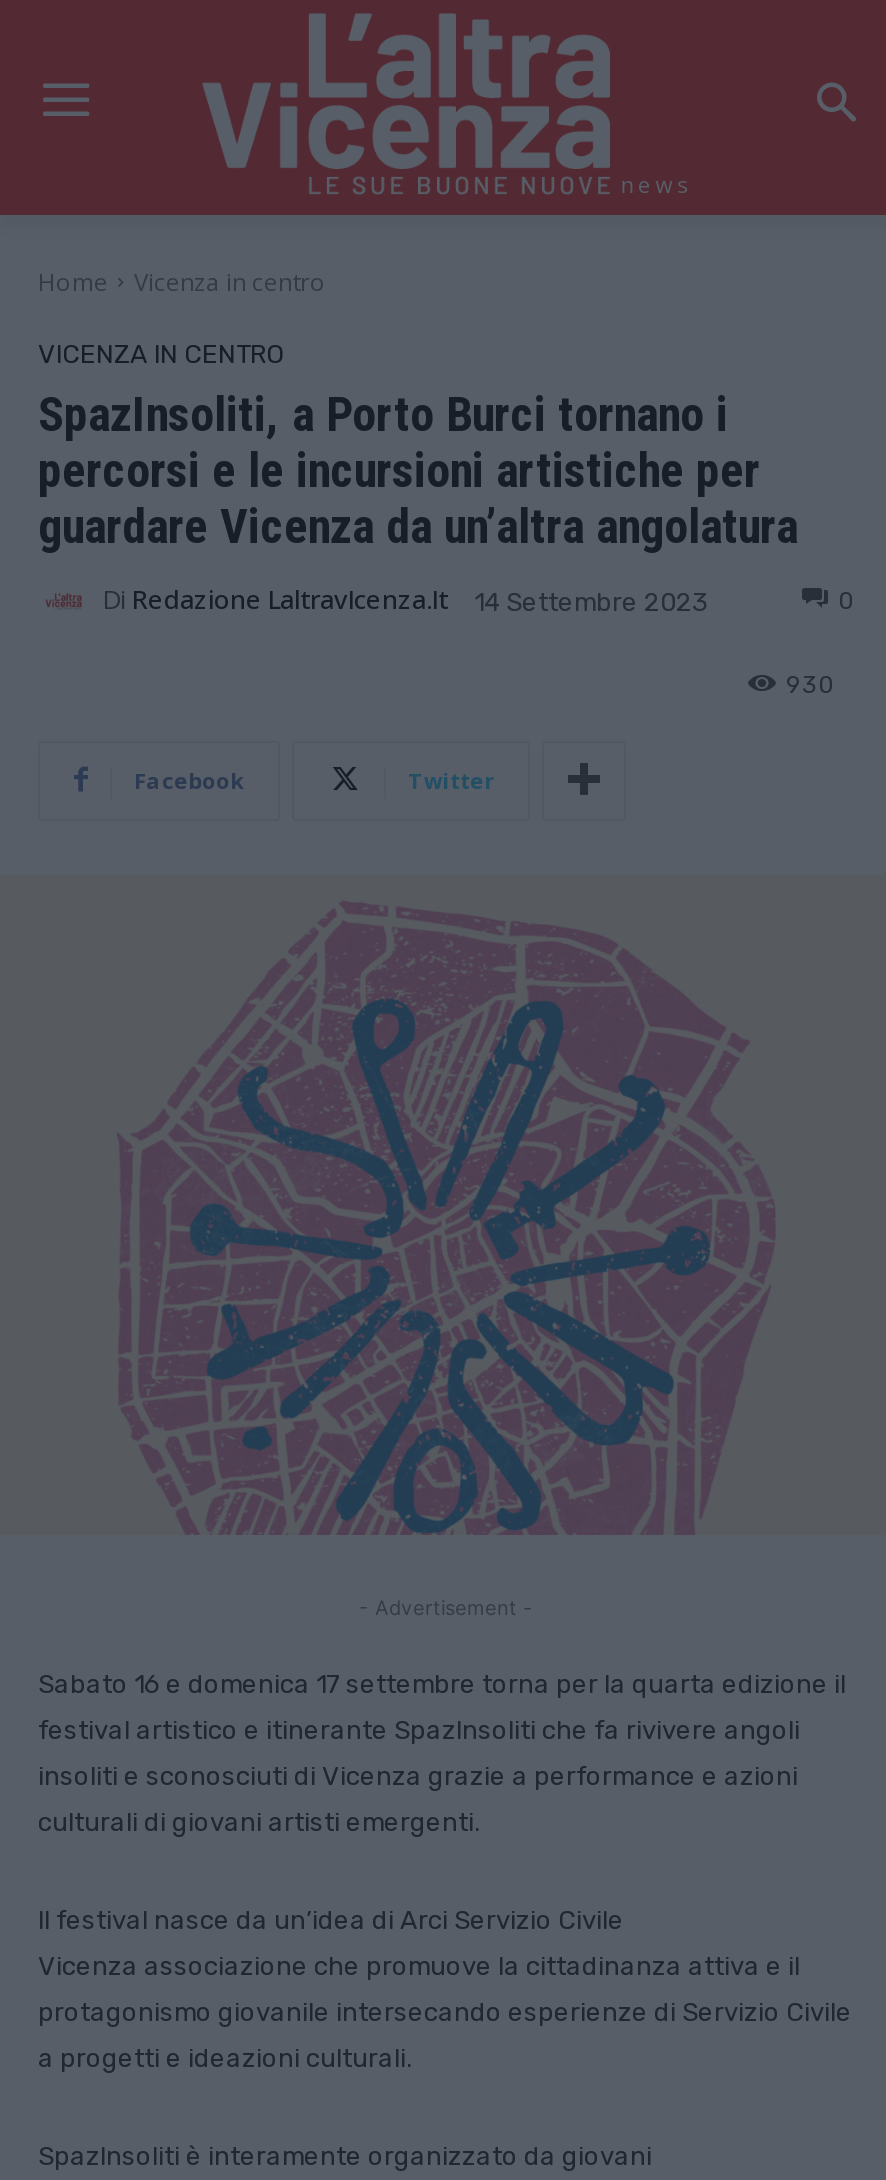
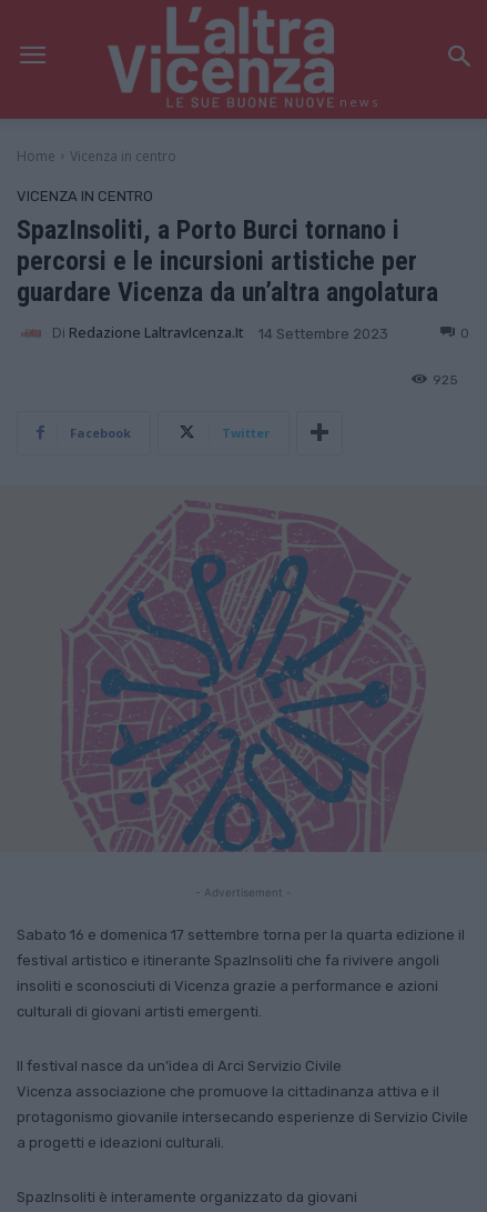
- 930
+ 925
